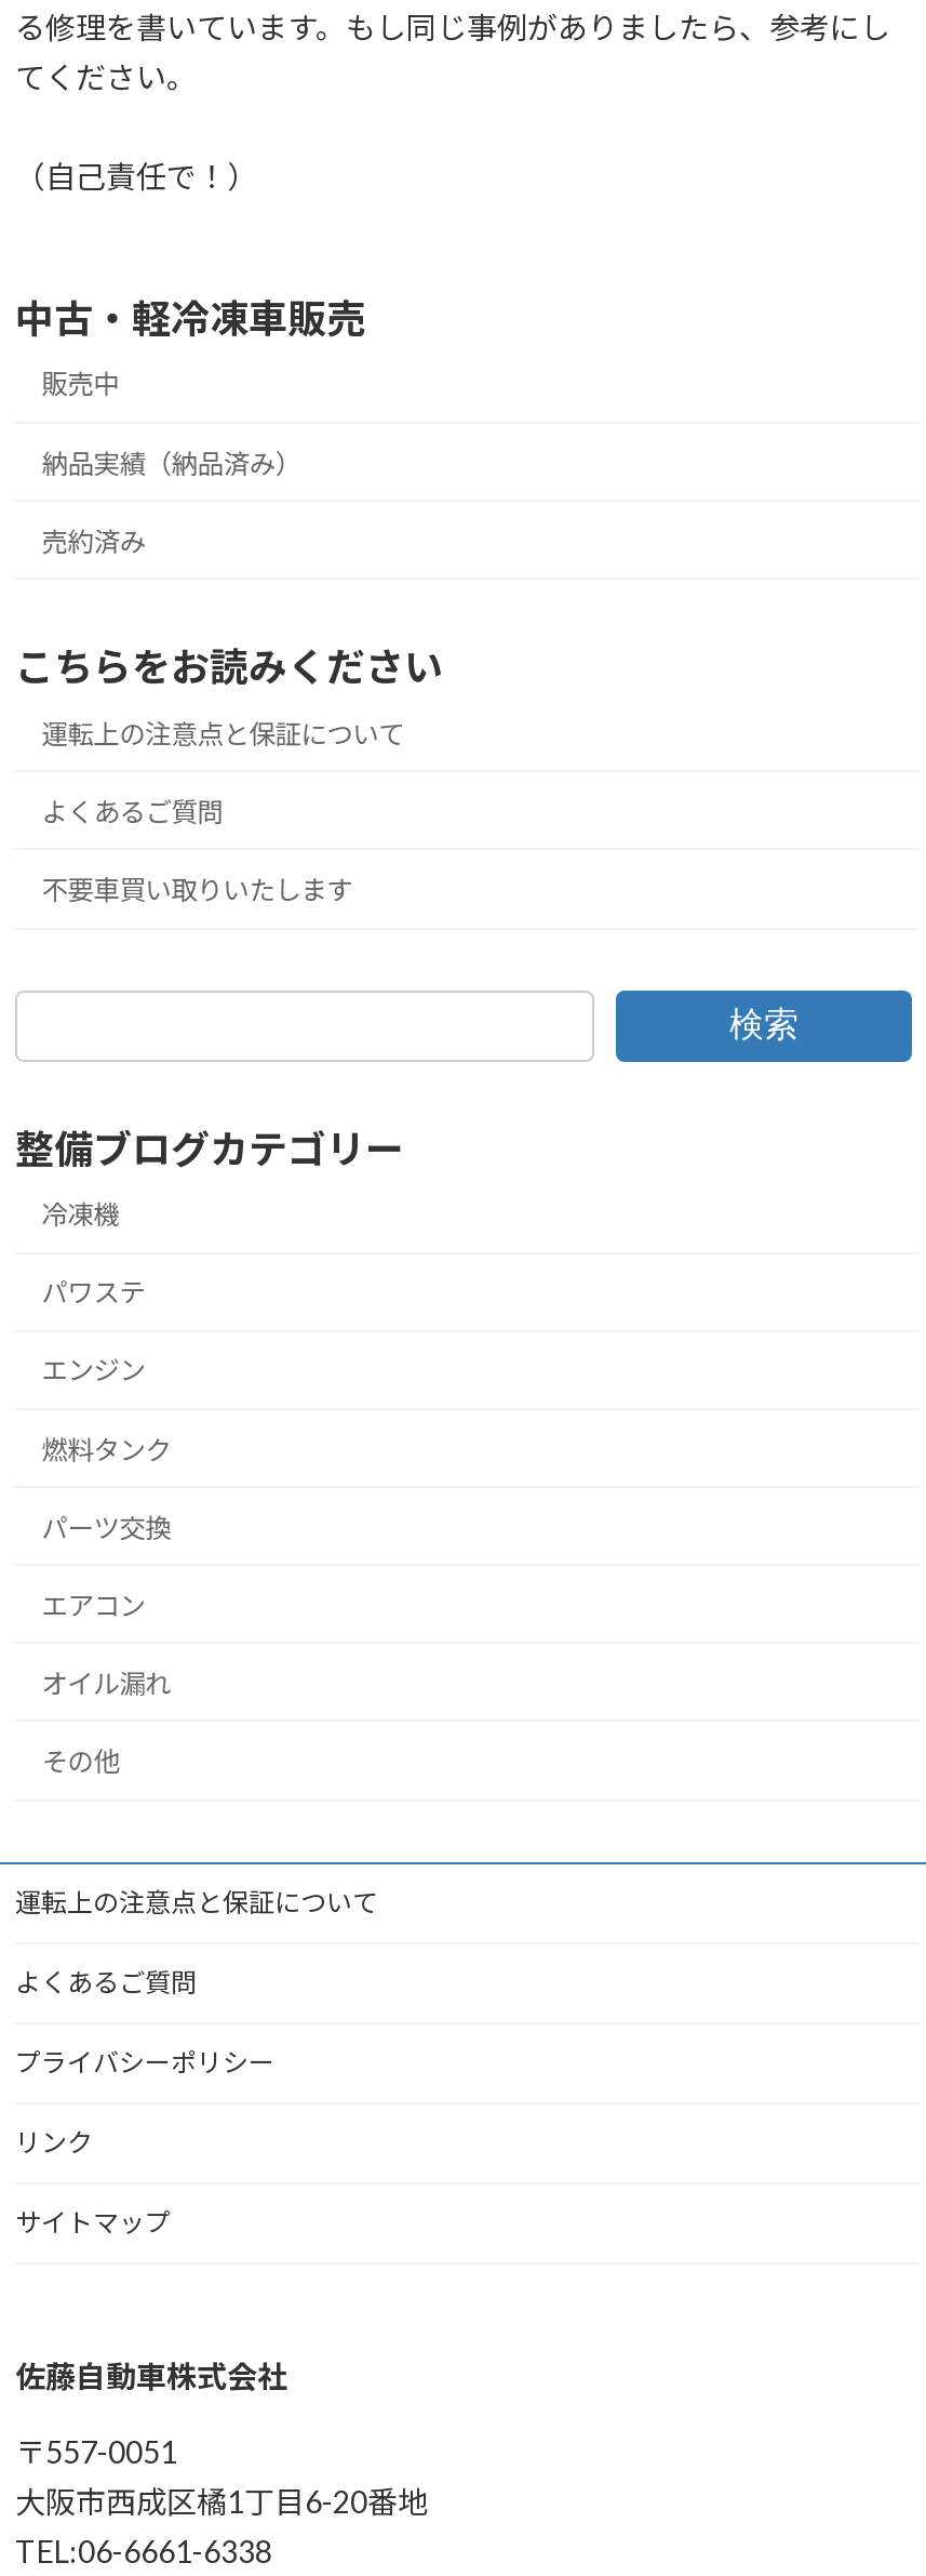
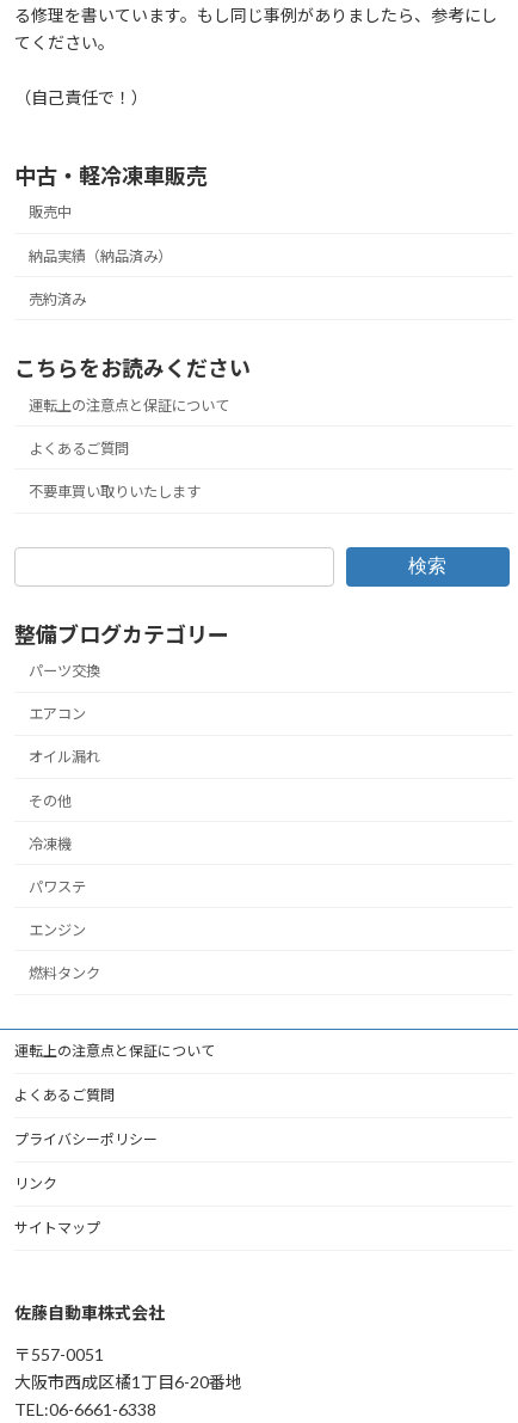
moved down: 冷凍機 | パワステ | エンジン | 燃料タンク

moved up: パーツ交換 | エアコン | オイル漏れ | その他
